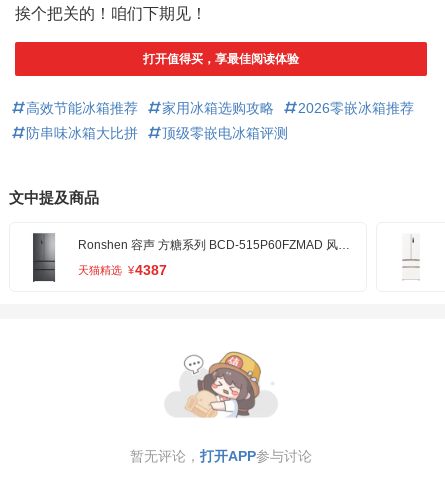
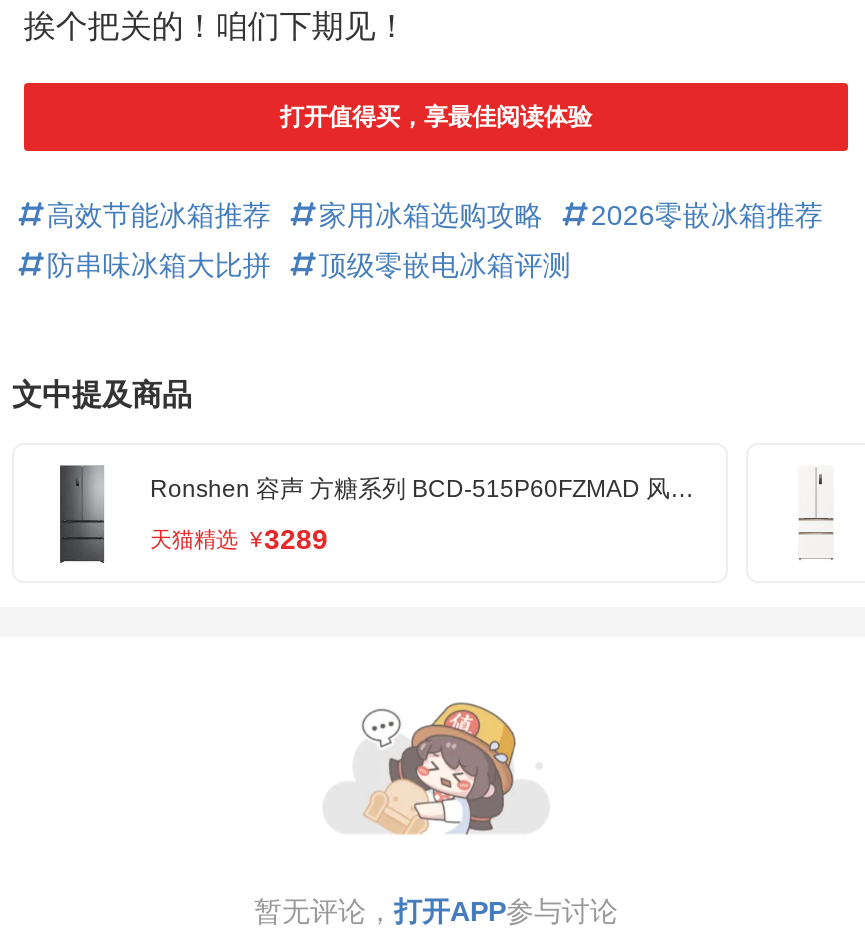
- 天猫精选 ¥4387
+ 天猫精选 ¥3289
